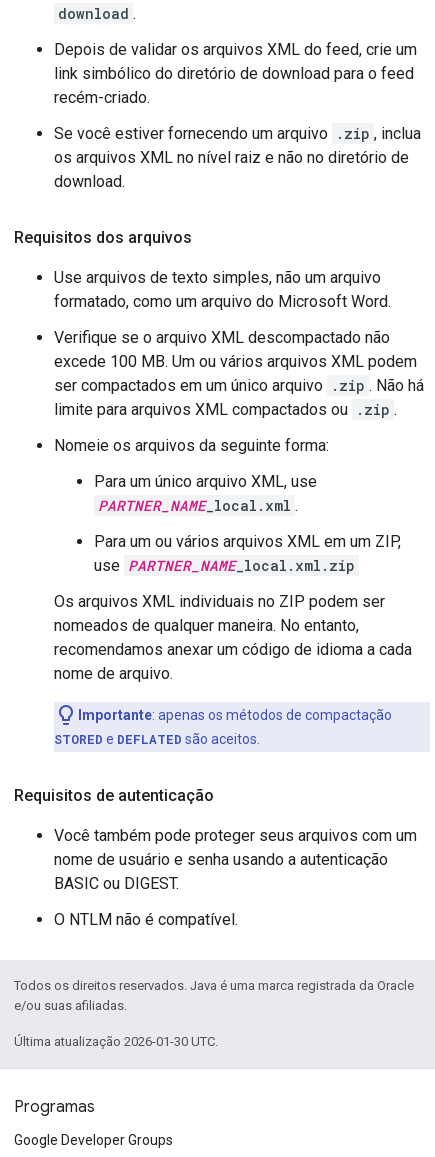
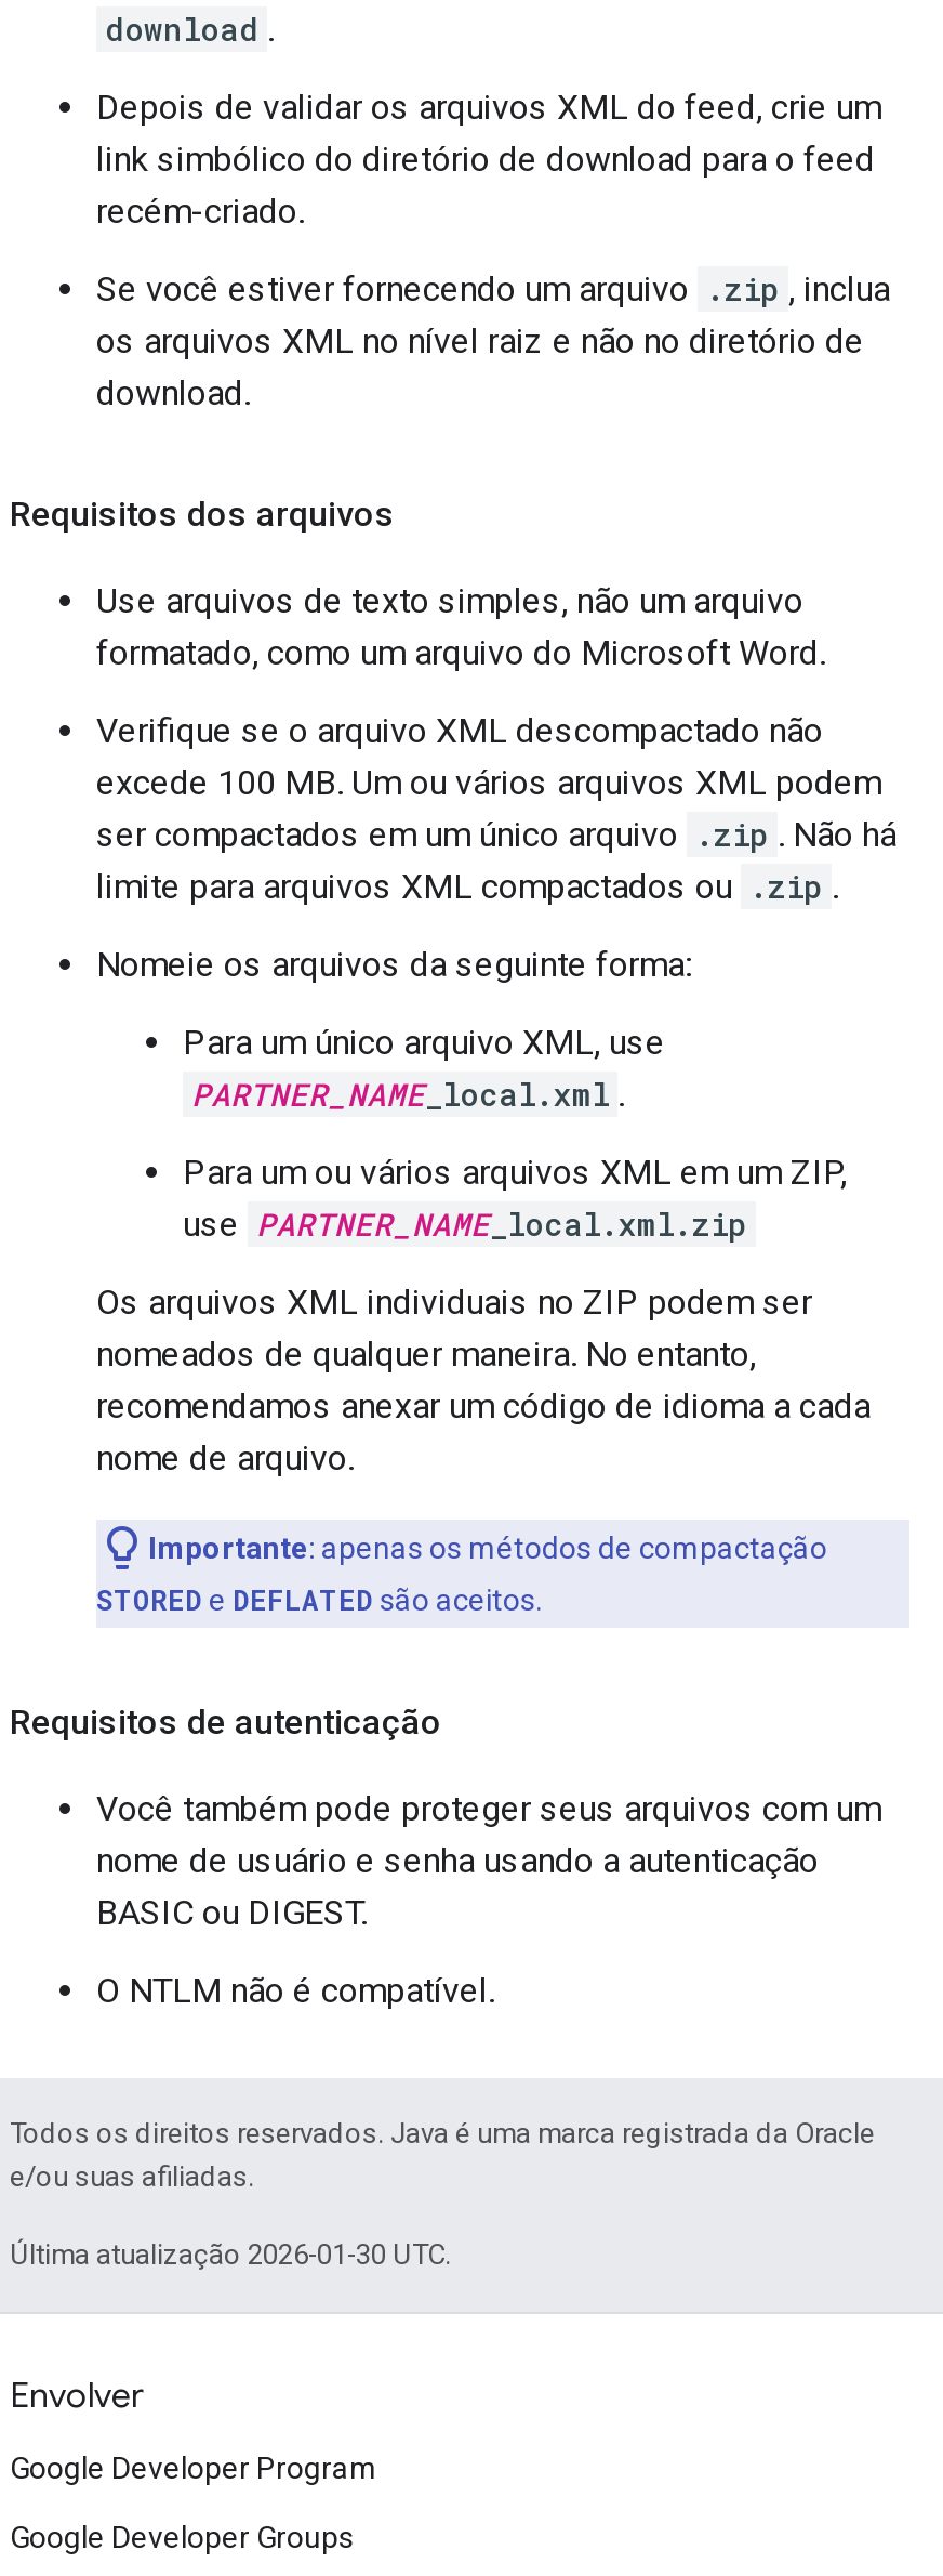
- Programas
+ Envolver
+ Google Developer Program
